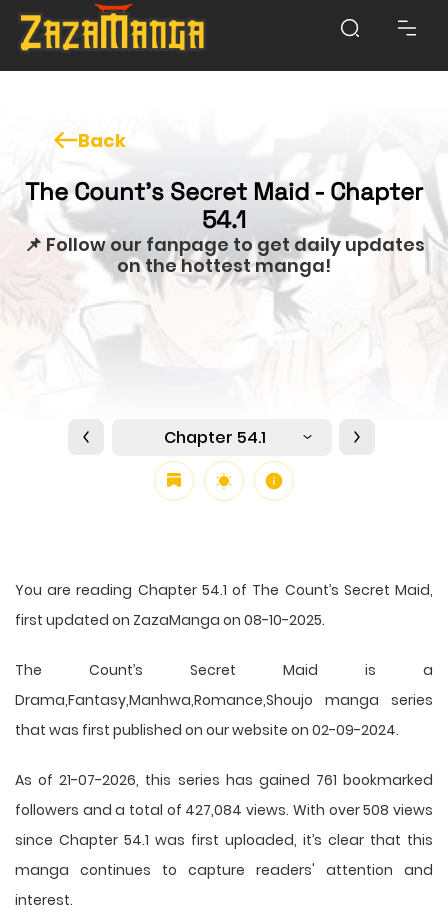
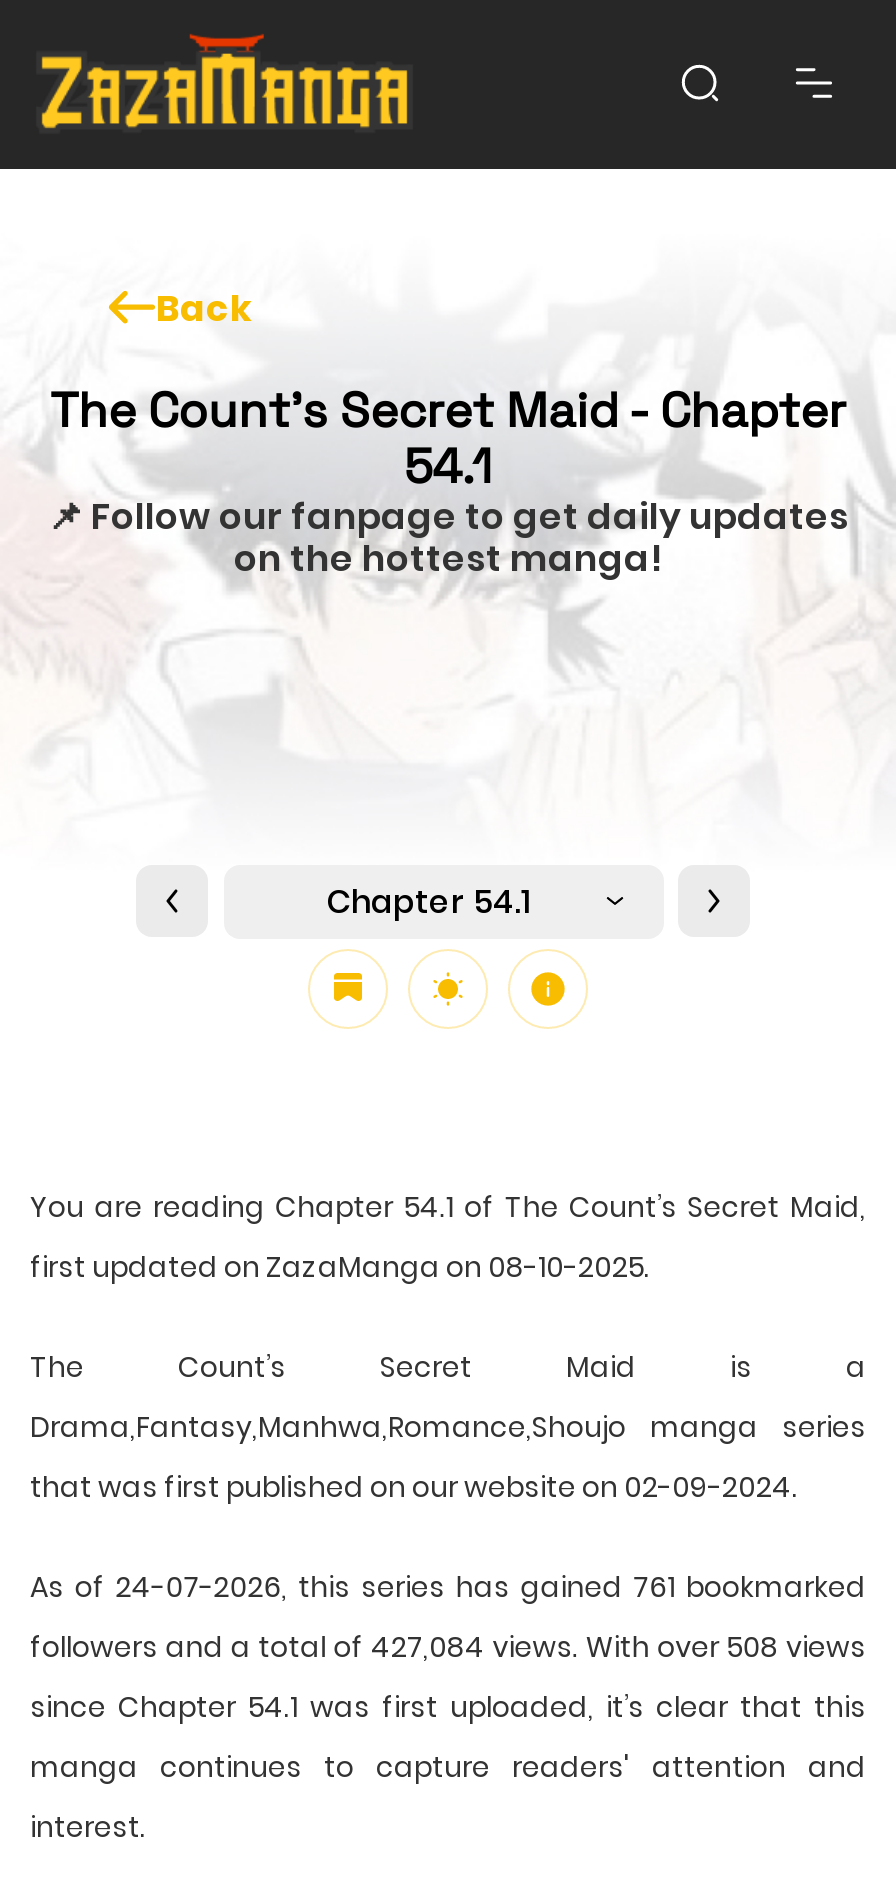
- As of 21-07-2026, this series has gained 761 bookmarked
+ As of 24-07-2026, this series has gained 761 bookmarked
